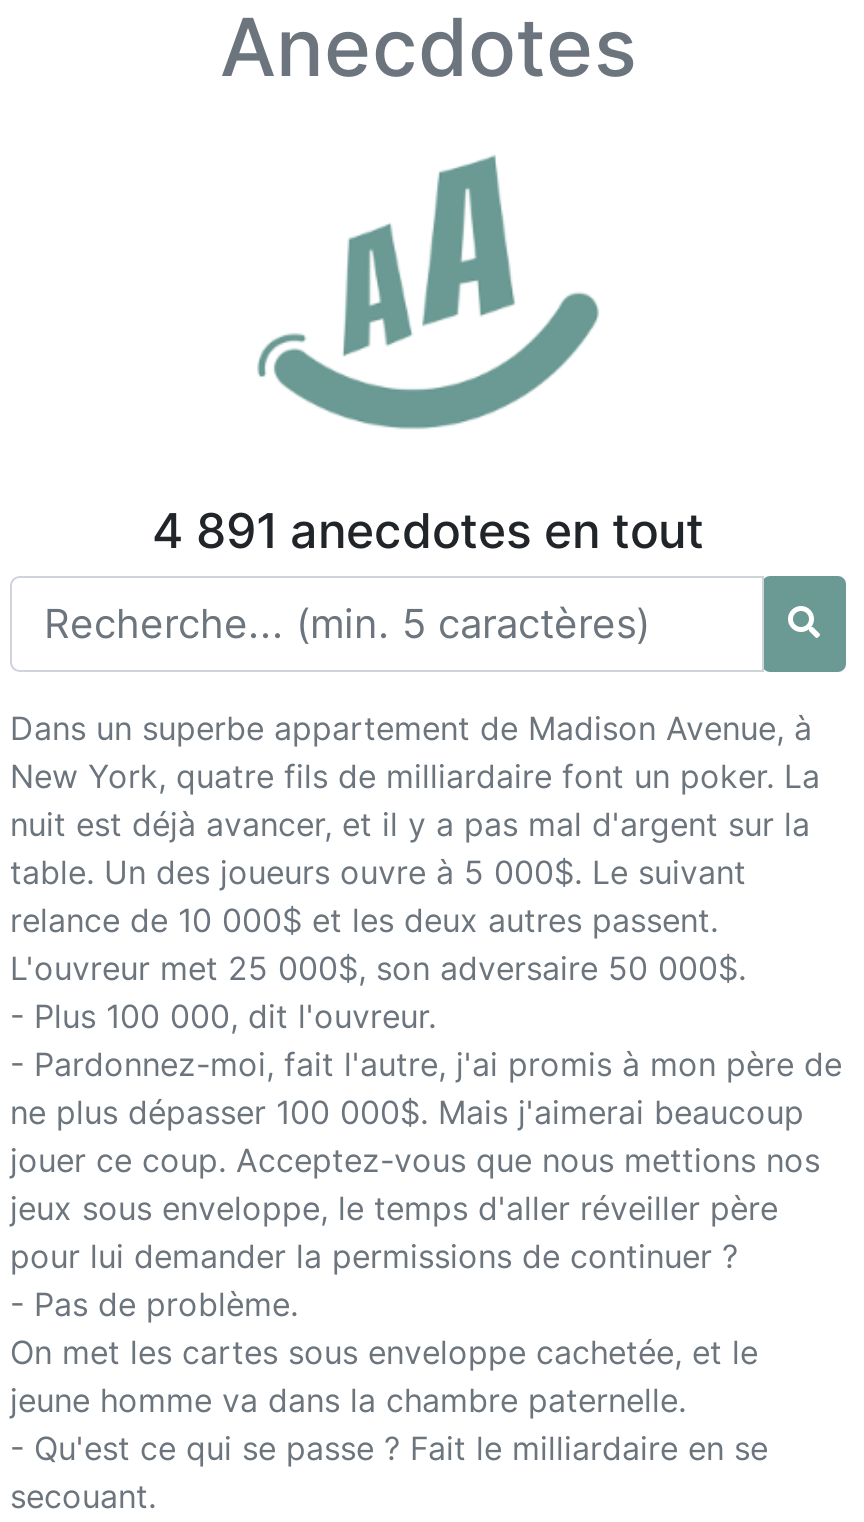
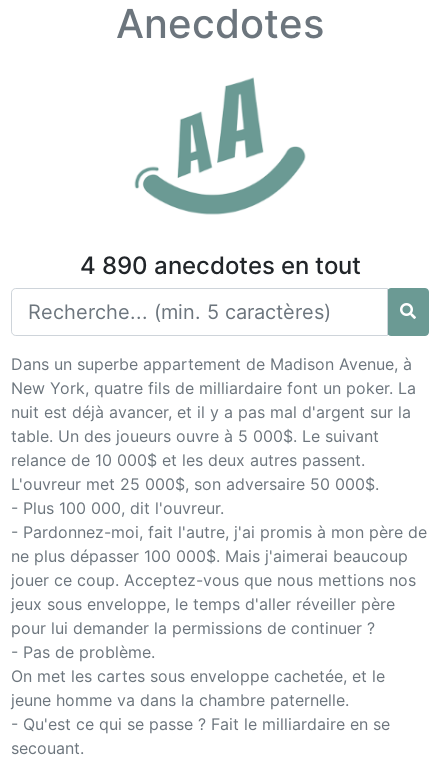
- 4 891 anecdotes en tout
+ 4 890 anecdotes en tout
